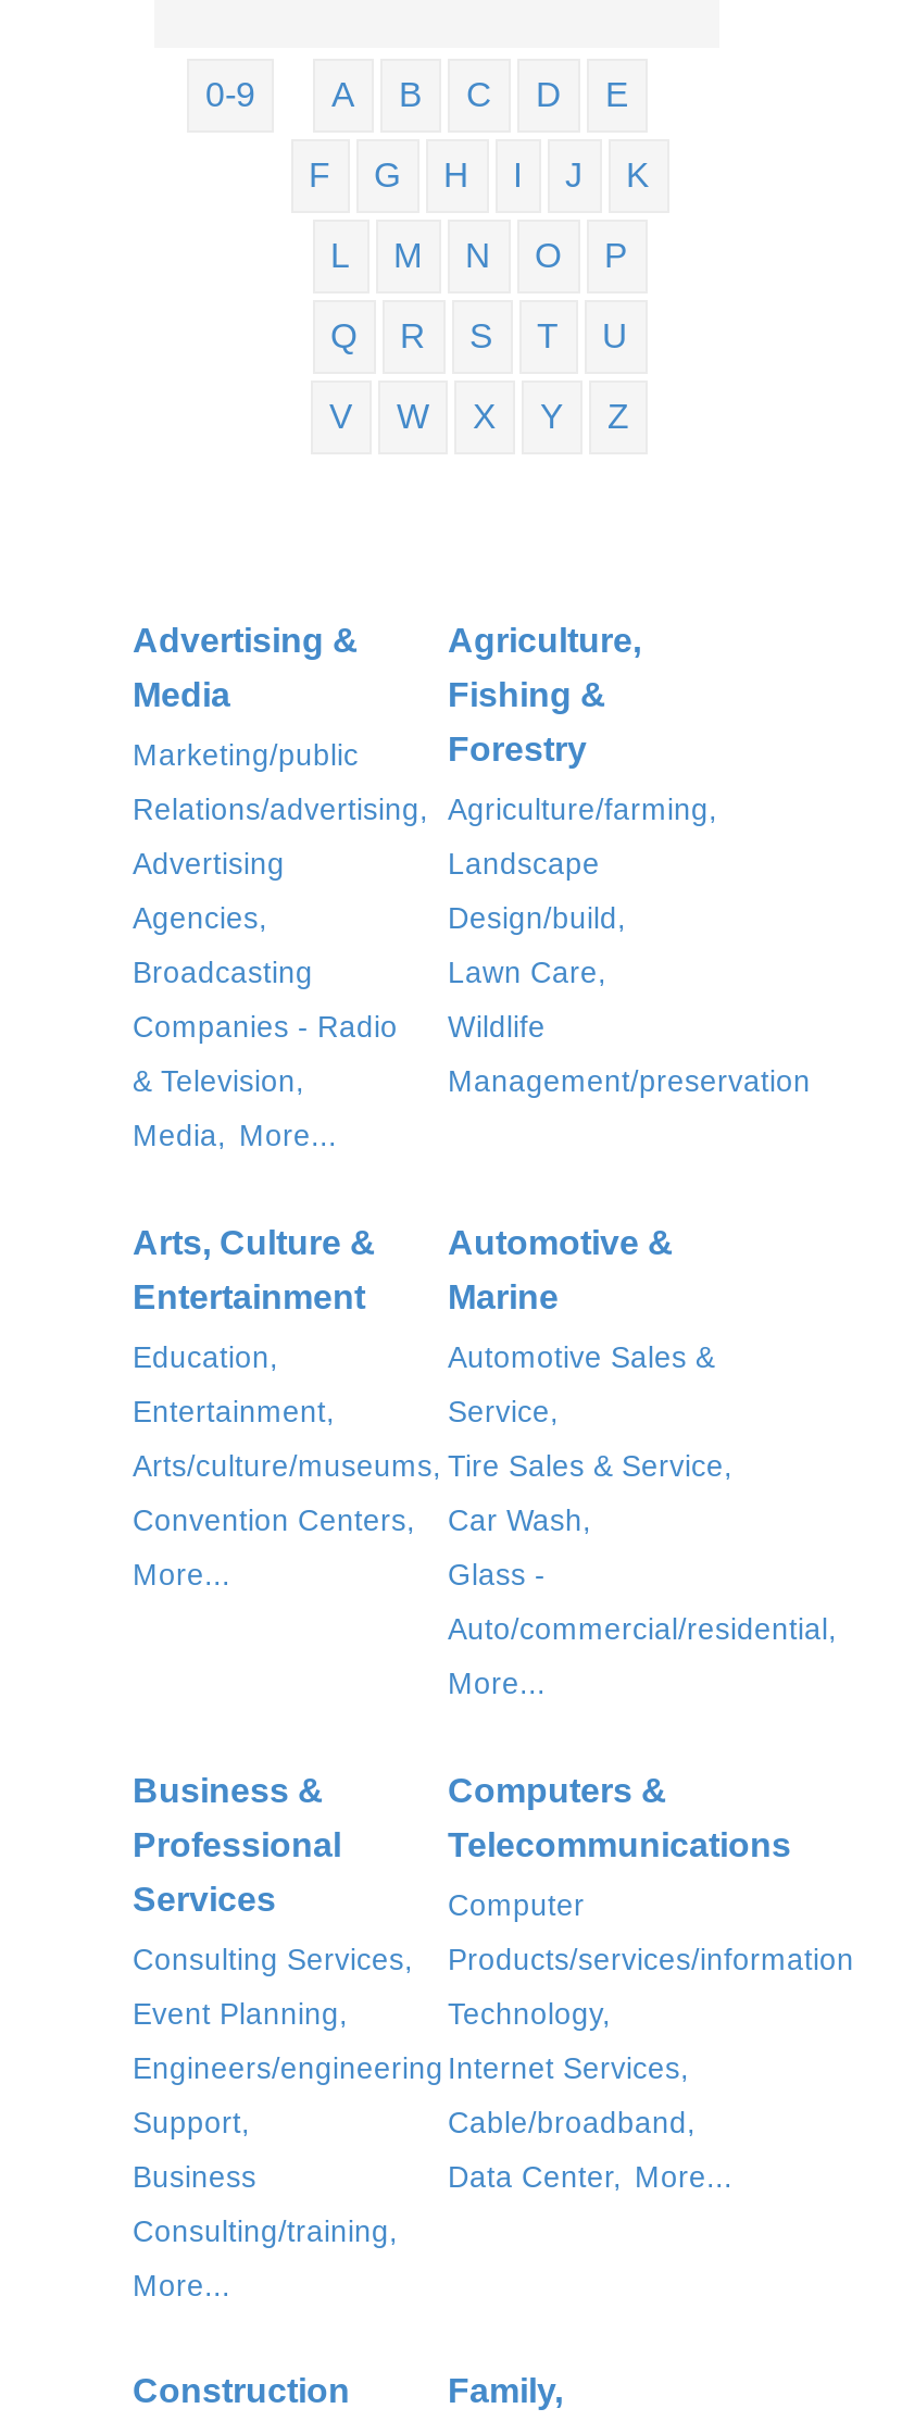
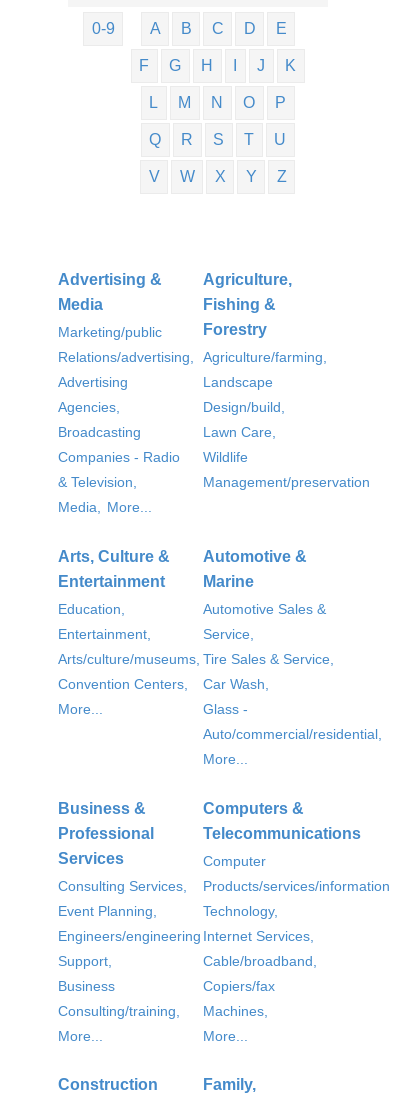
- Data Center, More...
+ Copiers/fax
+ Machines,
+ More...
